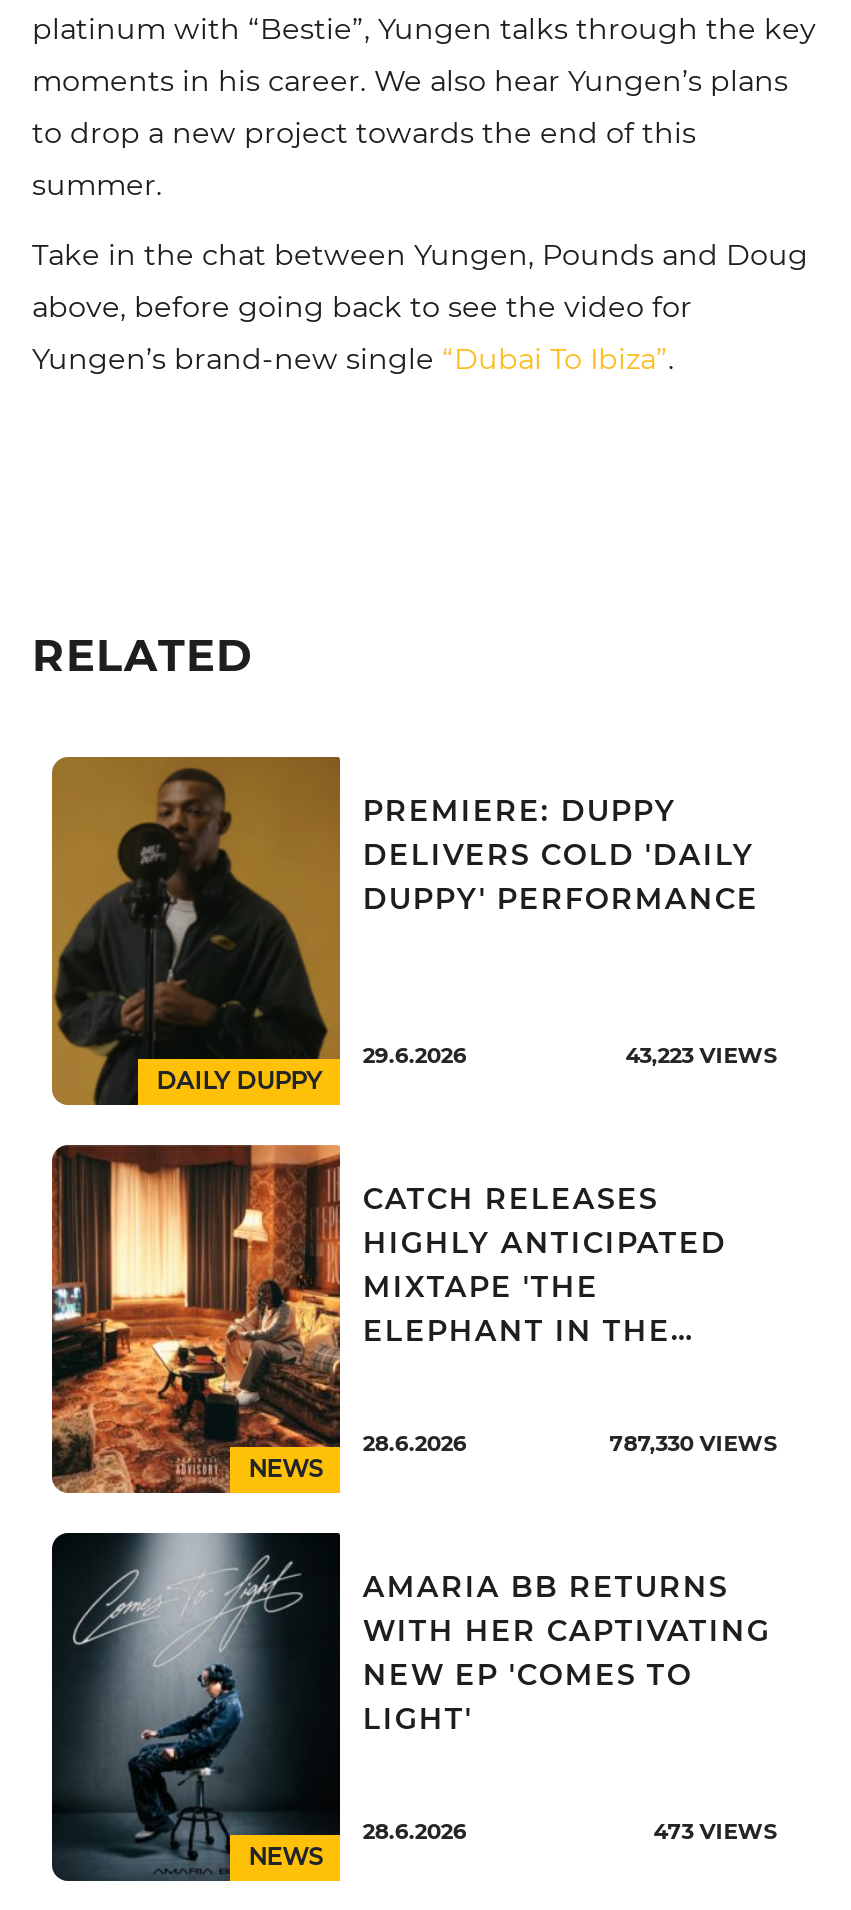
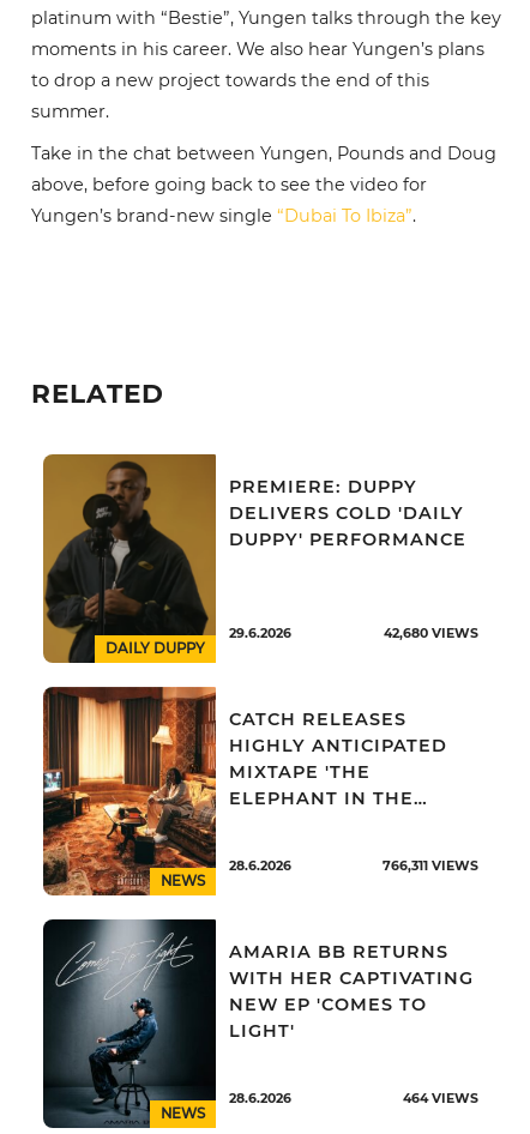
- 43,223 VIEWS
+ 42,680 VIEWS

- 787,330 VIEWS
+ 766,311 VIEWS

- 473 VIEWS
+ 464 VIEWS
